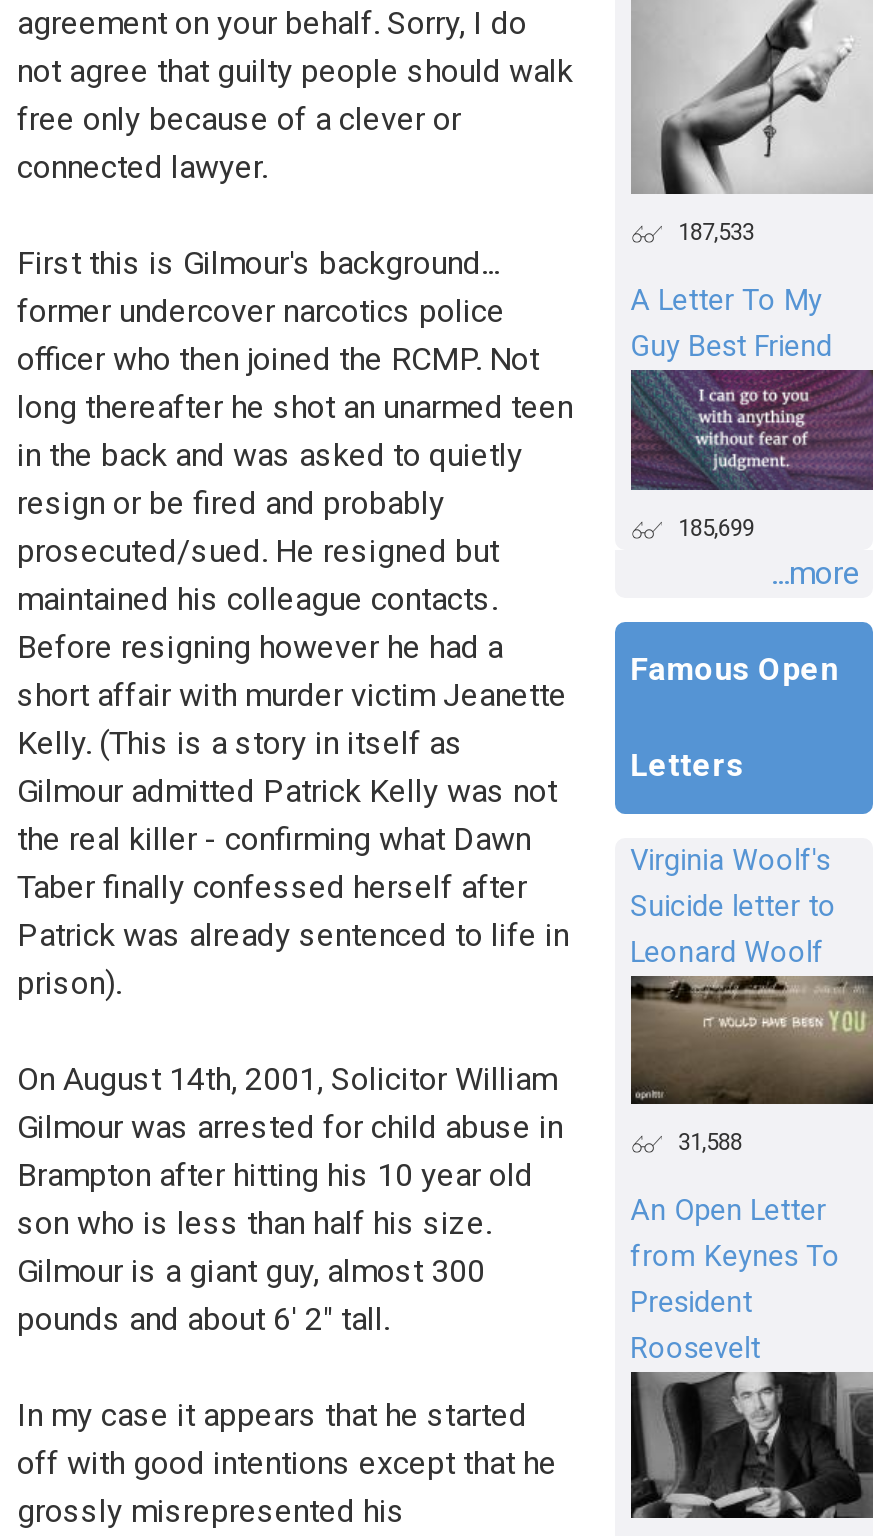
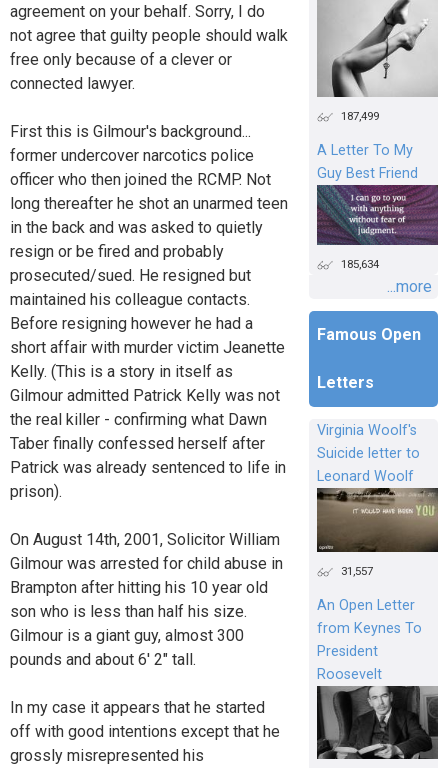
- 187,533
+ 187,499

- 185,699
+ 185,634

- 31,588
+ 31,557
